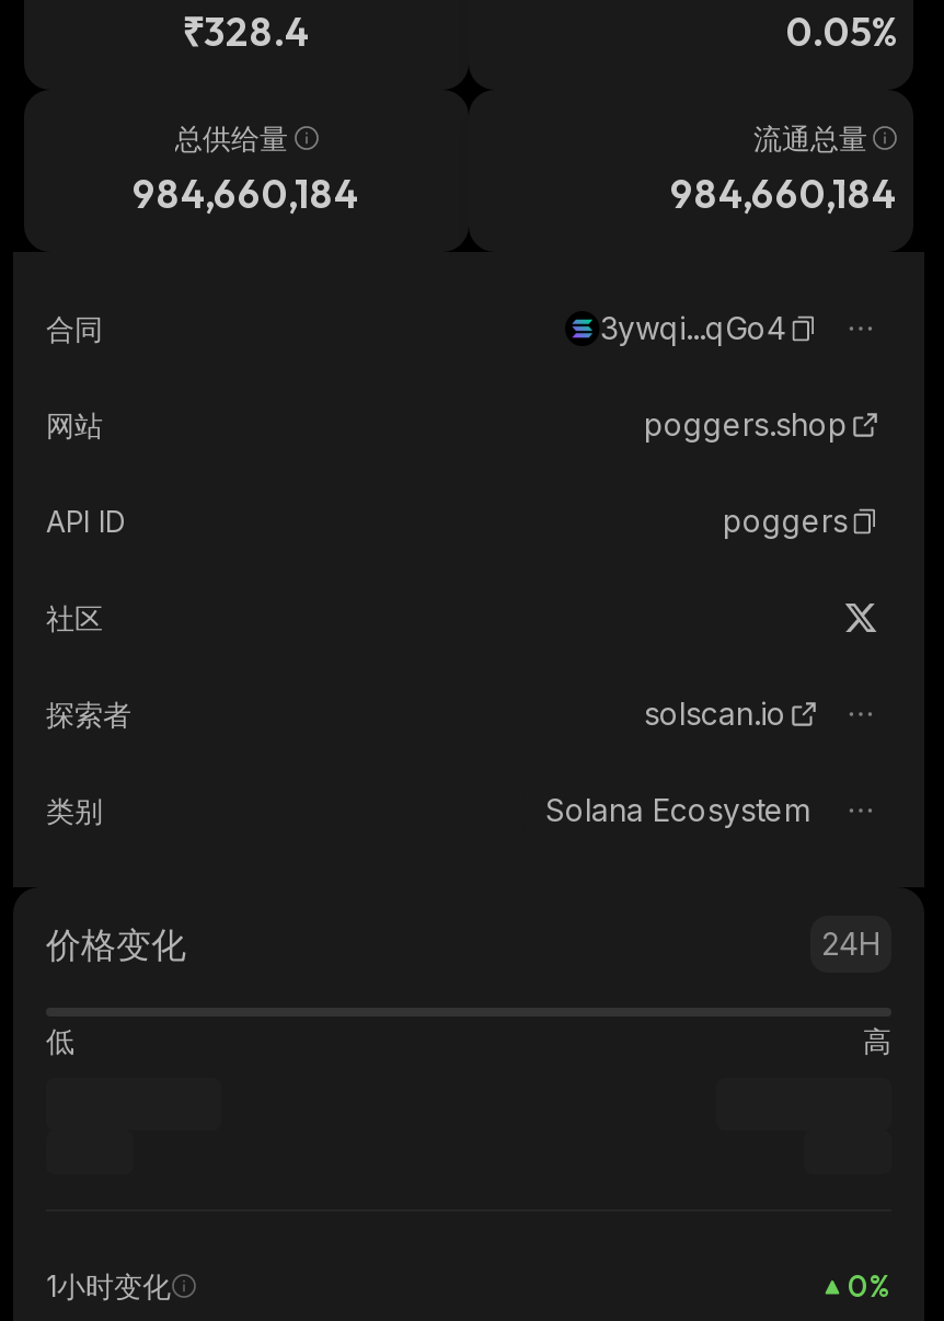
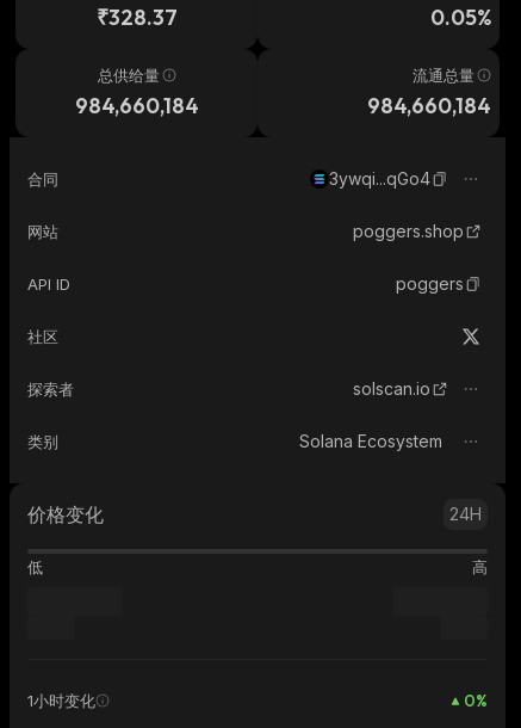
- ₹328.4
+ ₹328.37
